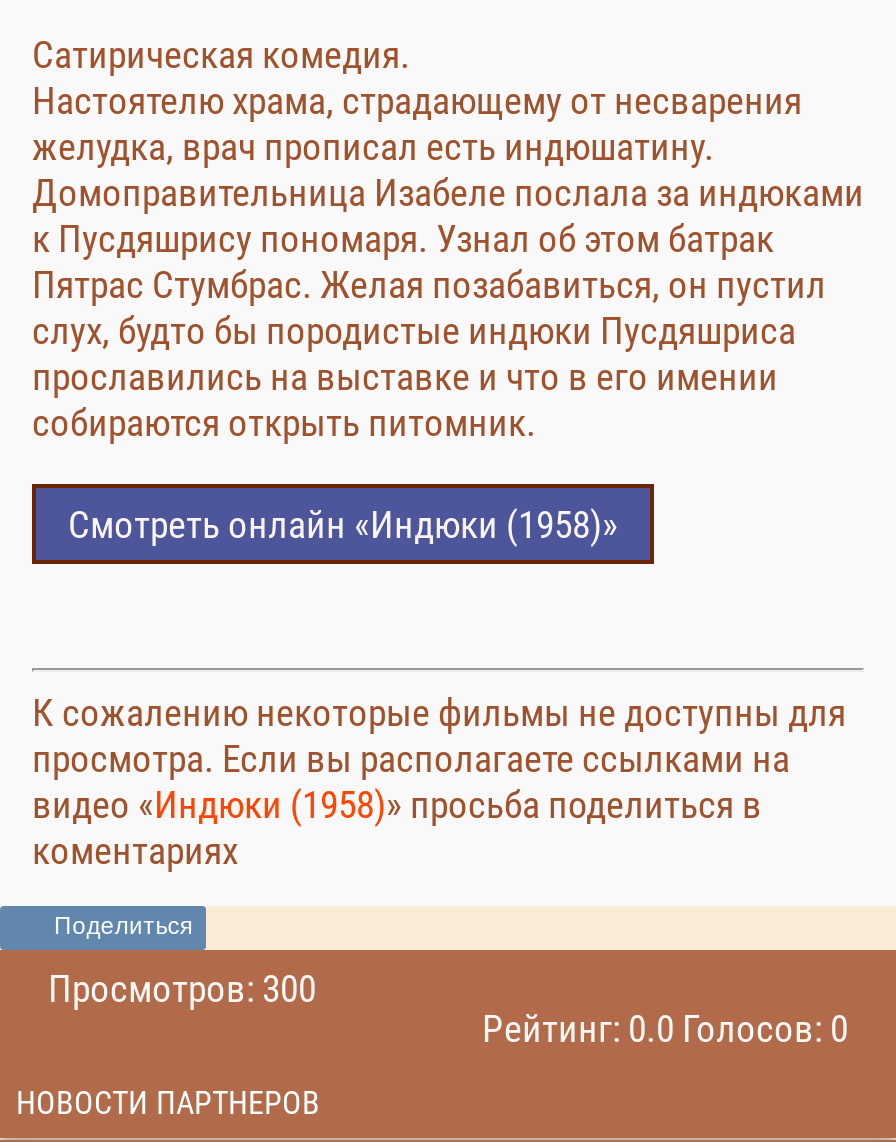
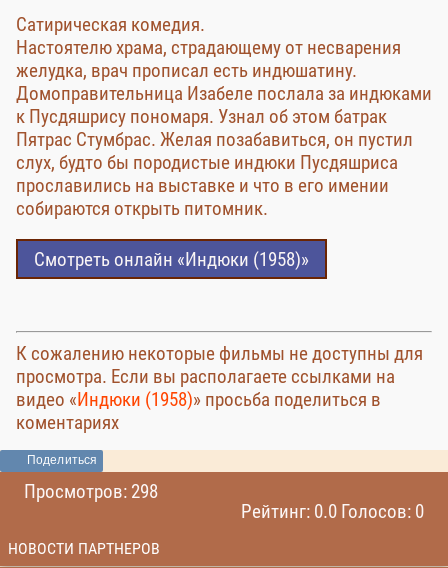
- Просмотров: 300
+ Просмотров: 298
